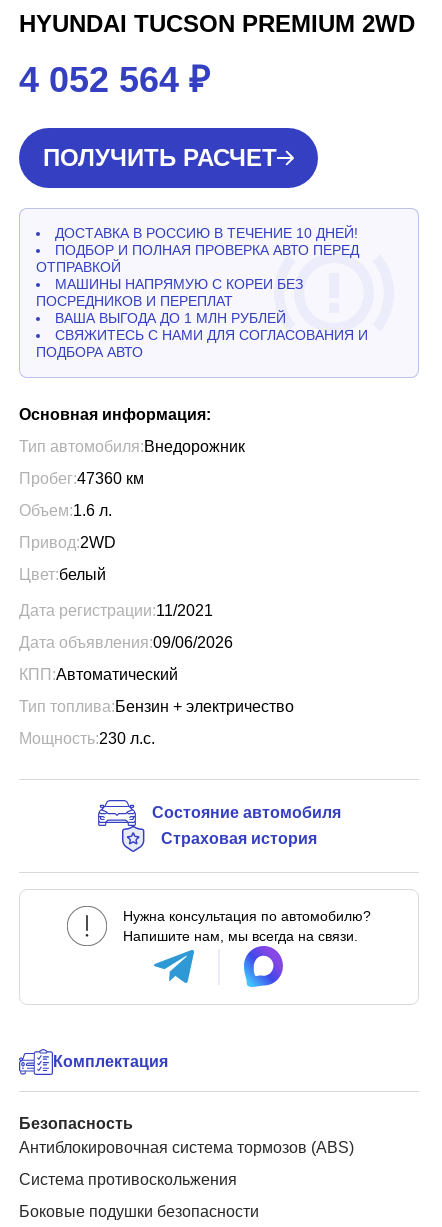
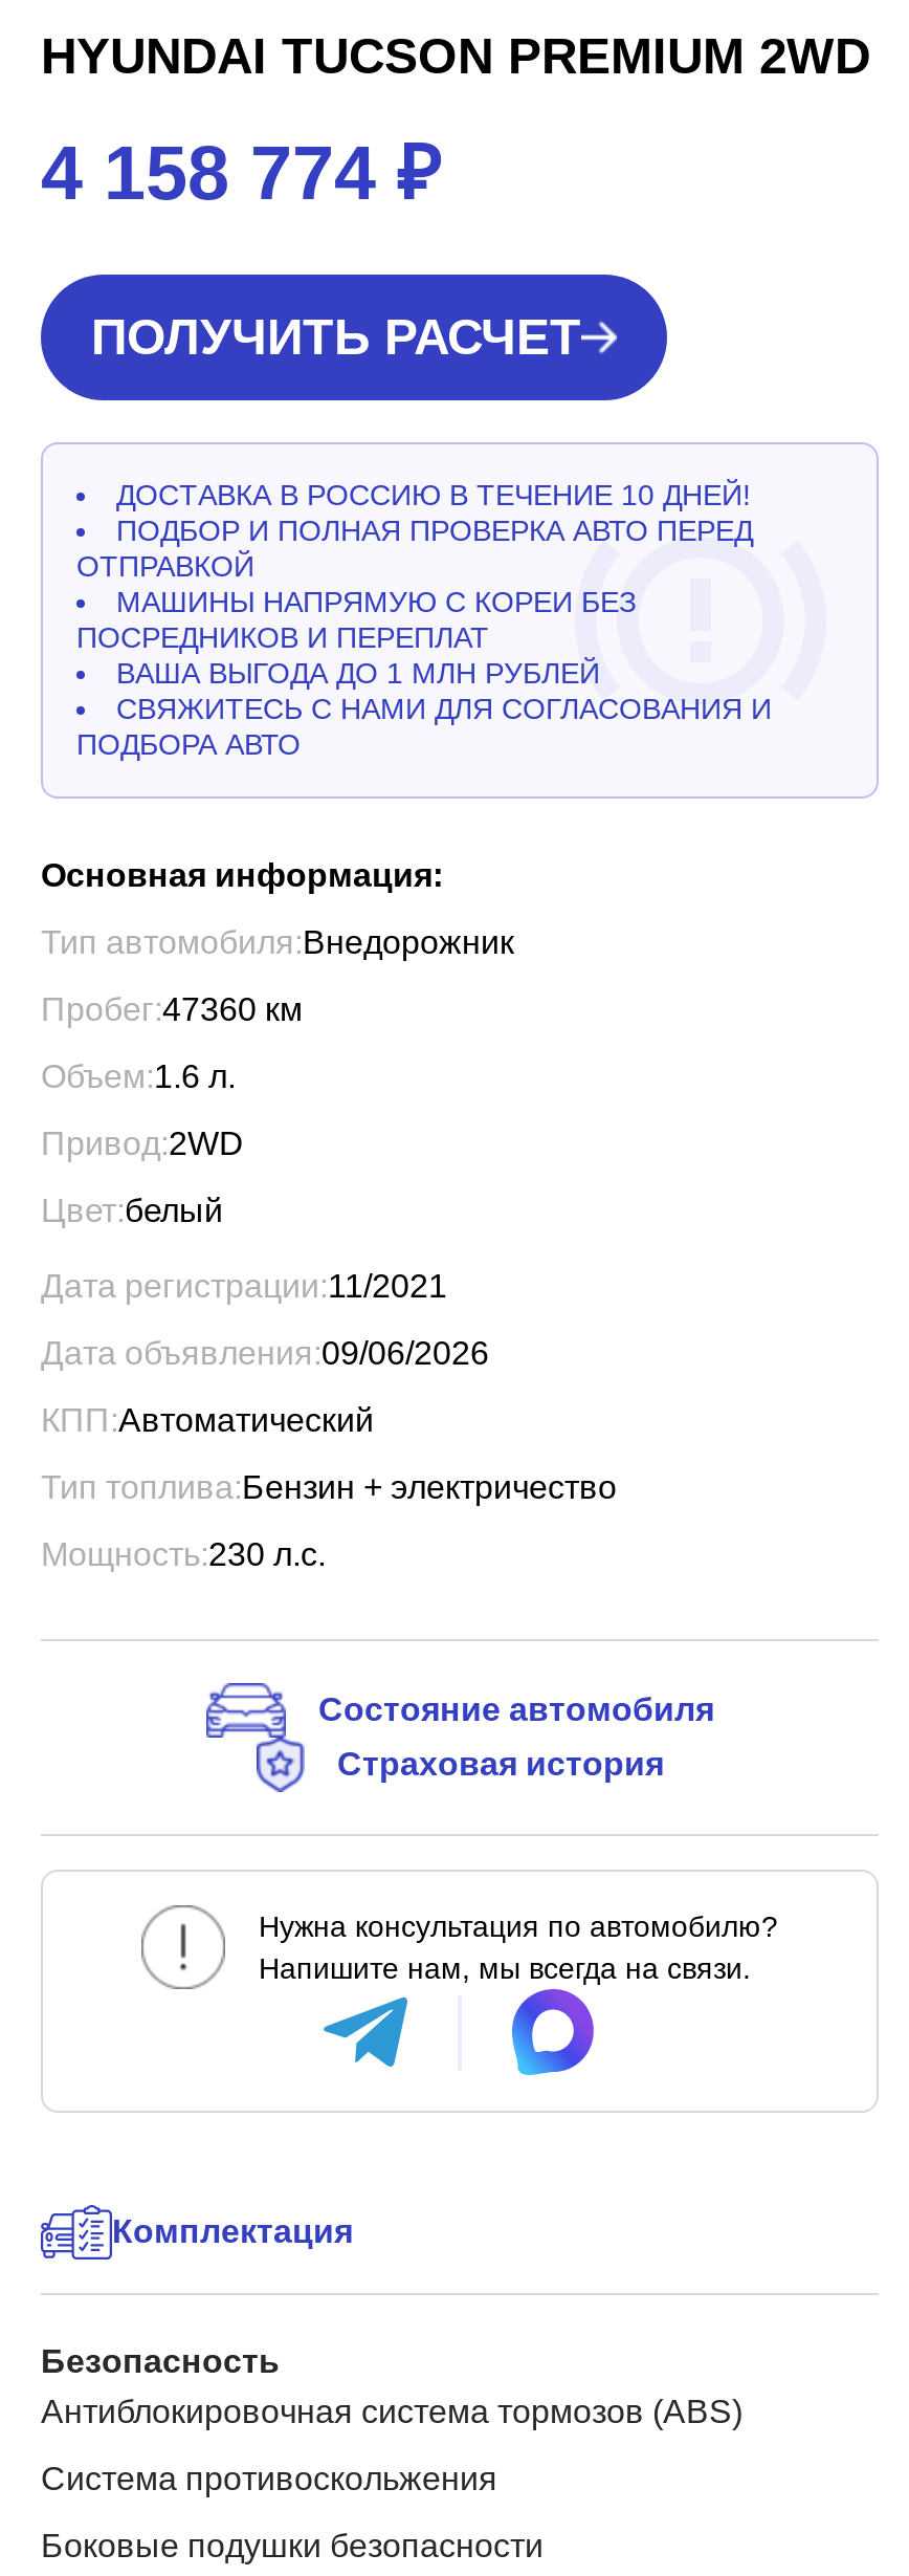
- 4 052 564 ₽
+ 4 158 774 ₽
